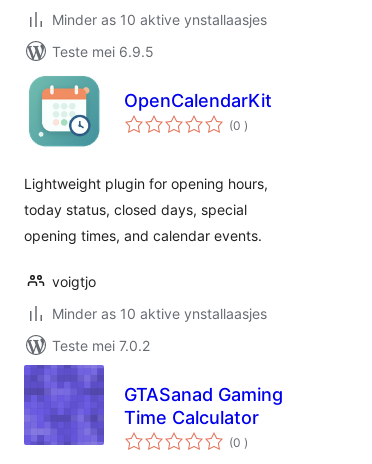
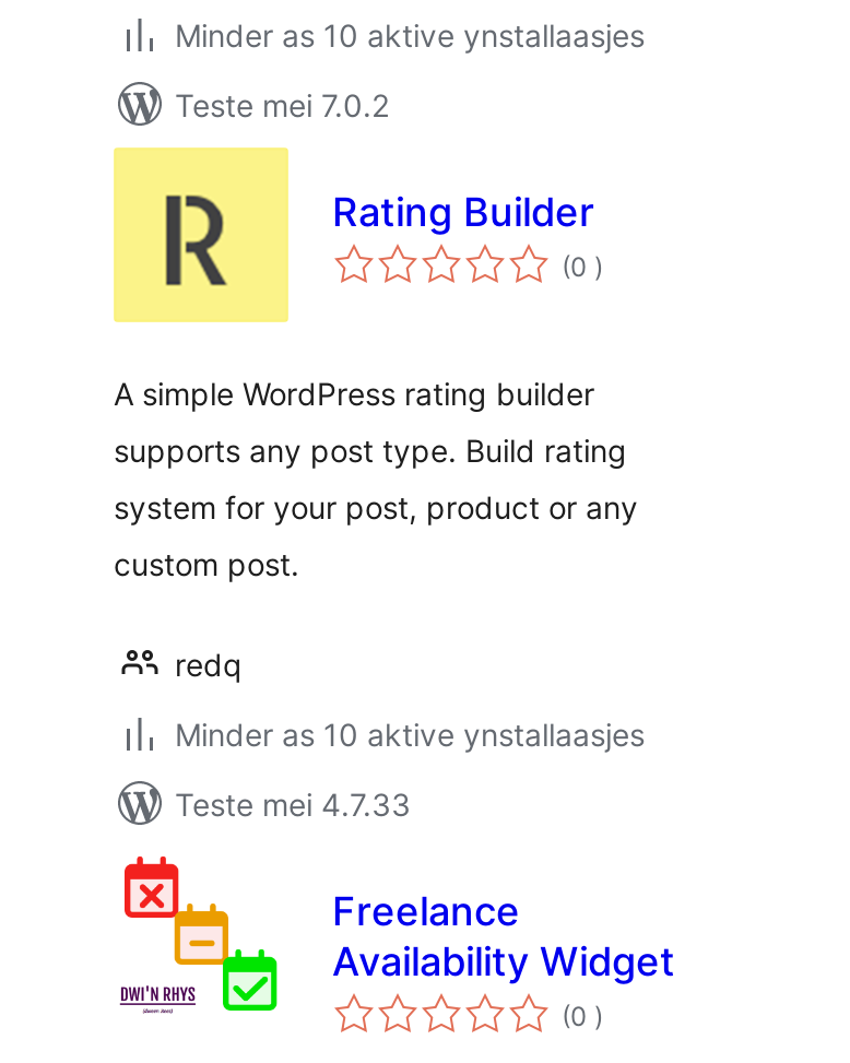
- Teste mei 6.9.5
+ Teste mei 7.0.2

- [image]
- OpenCalendarKit
+ [image]
+ Rating Builder

- Lightweight plugin for opening hours,
- today status, closed days, special
- opening times, and calendar events.
- voigtjo
+ A simple WordPress rating builder
+ supports any post type. Build rating
+ system for your post, product or any
+ custom post.
+ redq

- Teste mei 7.0.2
+ Teste mei 4.7.33

- [image]
- GTASanad Gaming
- Time Calculator
+ [image]
+ Freelance
+ Availability Widget
